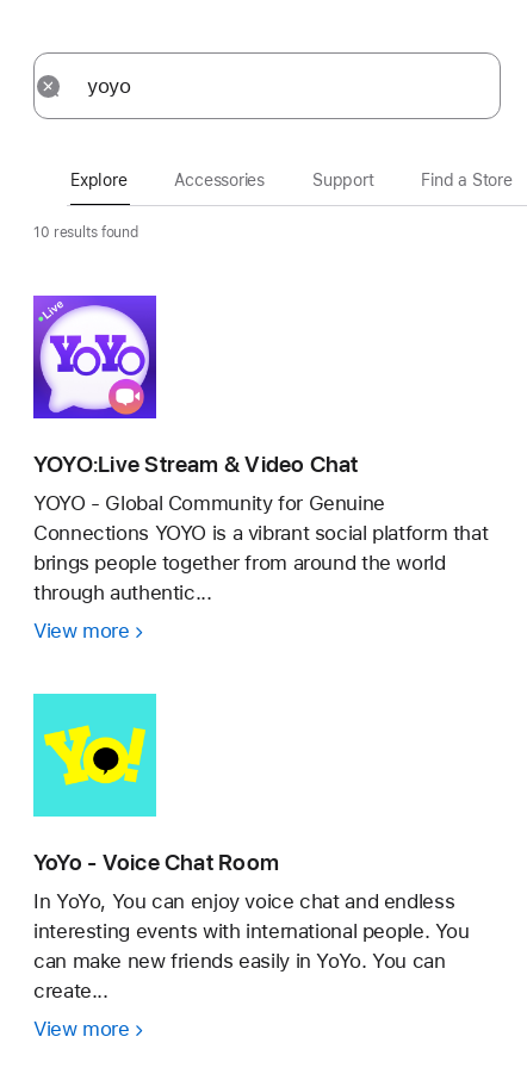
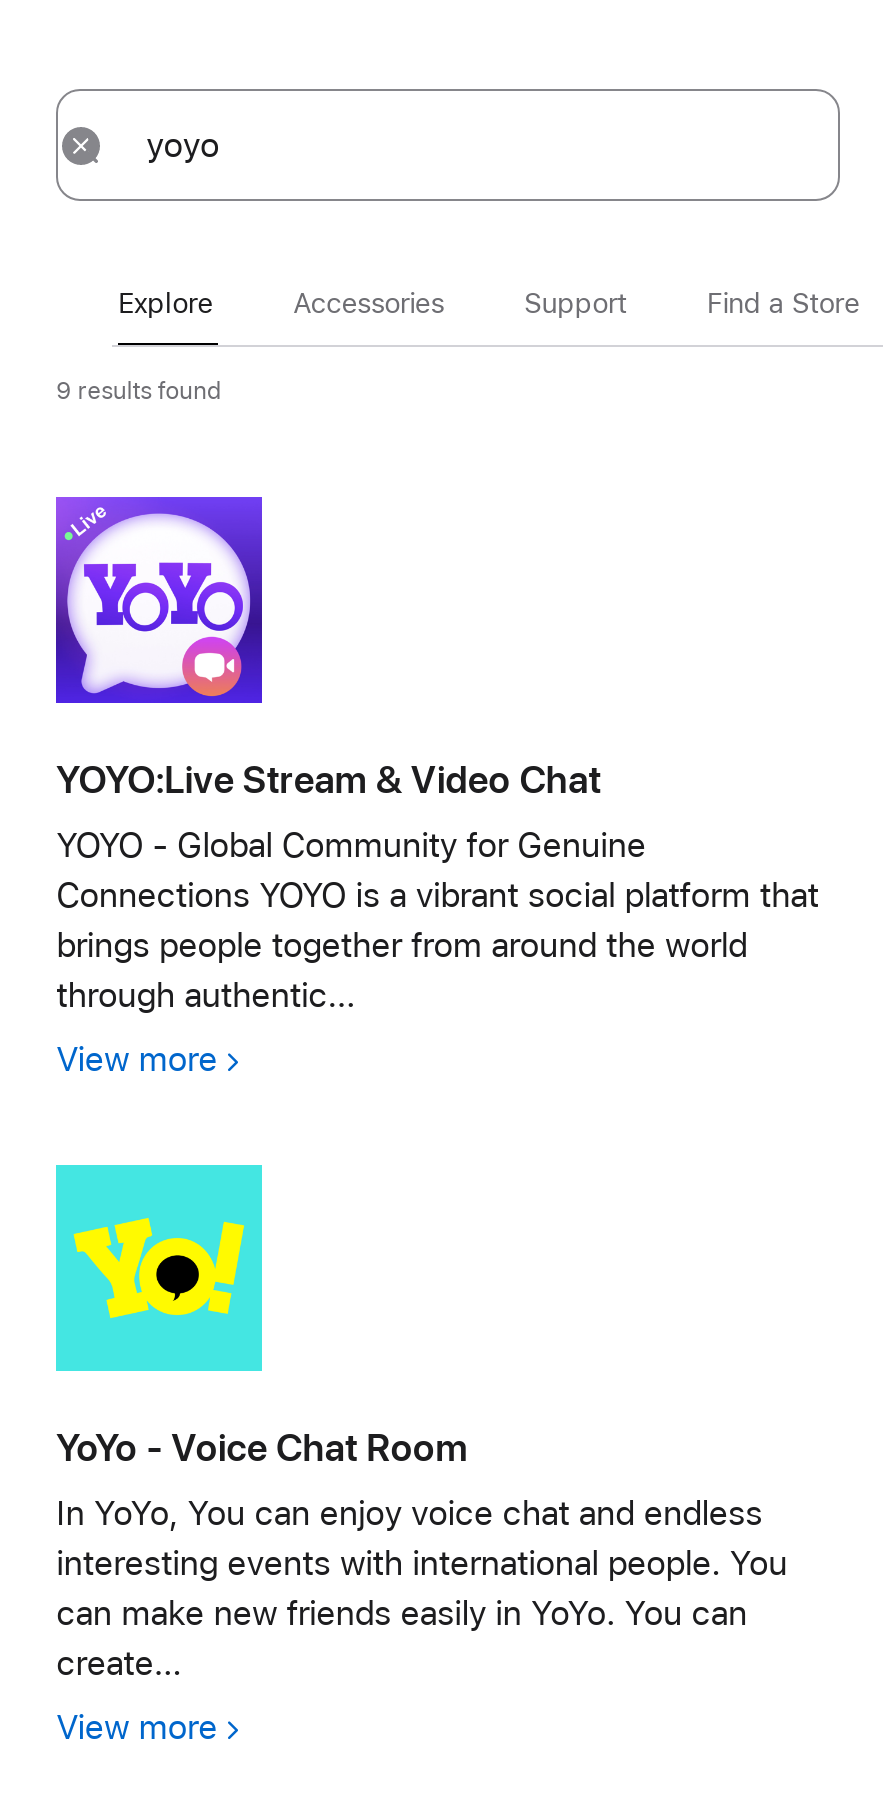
- 10 results found
+ 9 results found
